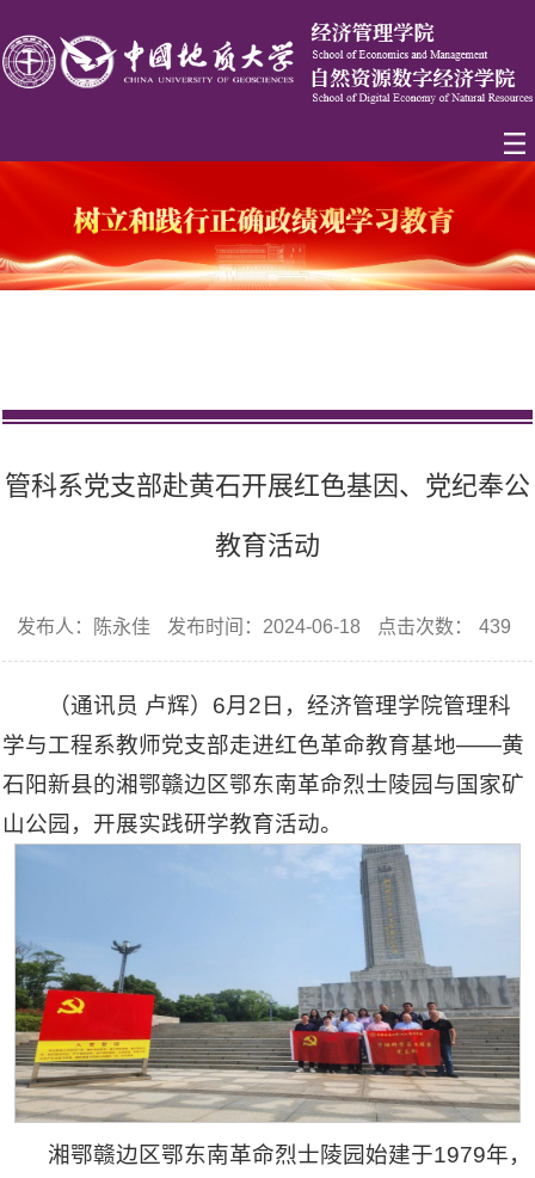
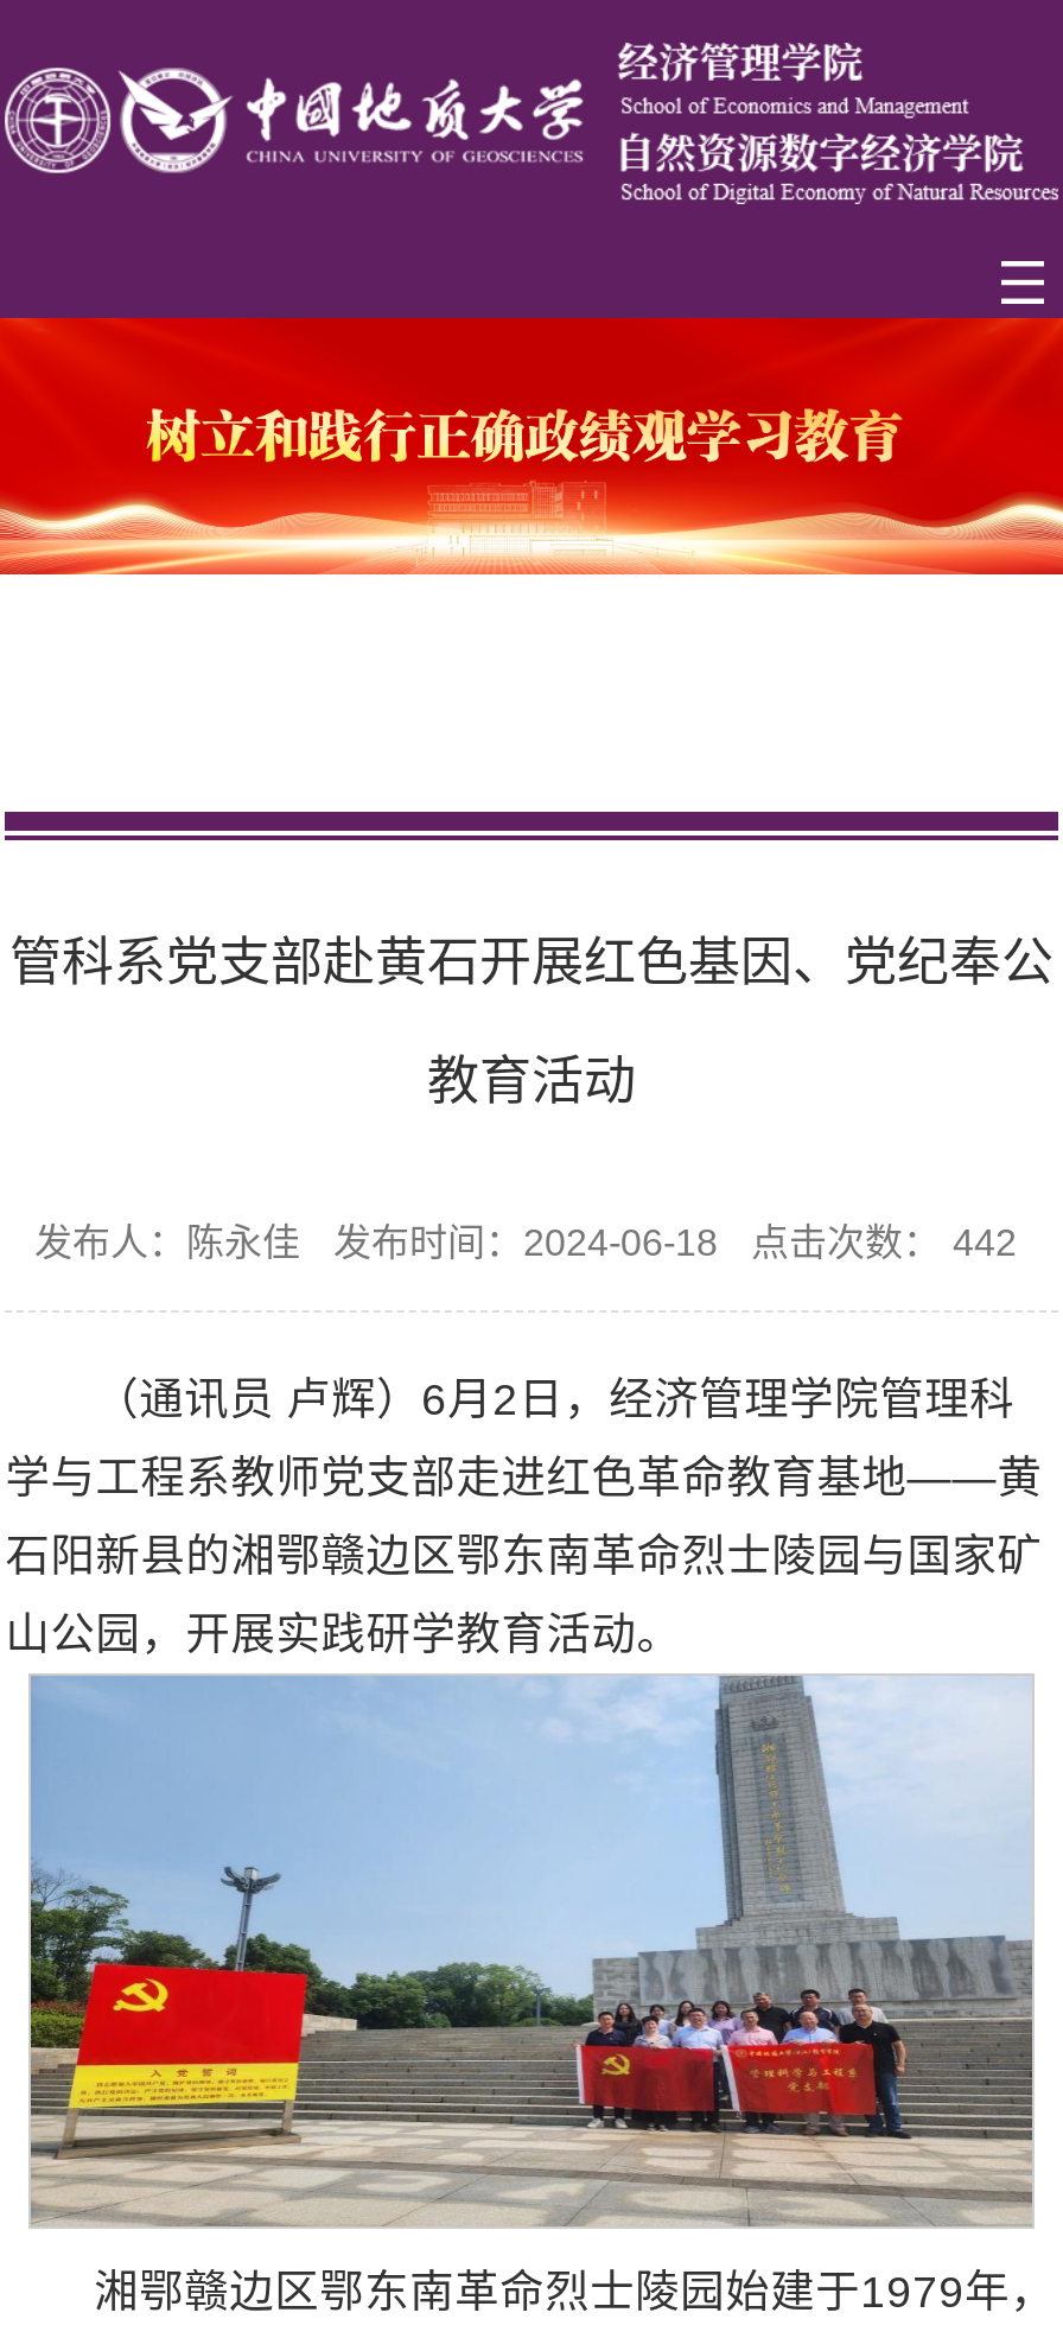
- 发布人：陈永佳 发布时间：2024-06-18 点击次数： 439
+ 发布人：陈永佳 发布时间：2024-06-18 点击次数： 442
